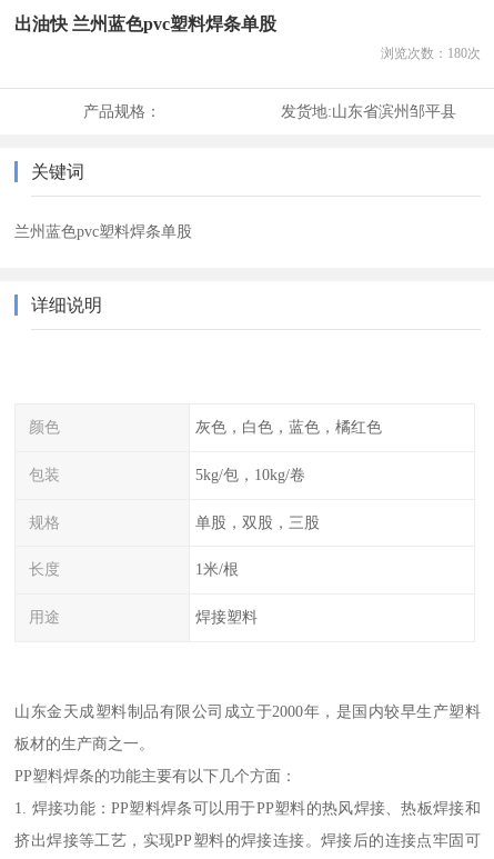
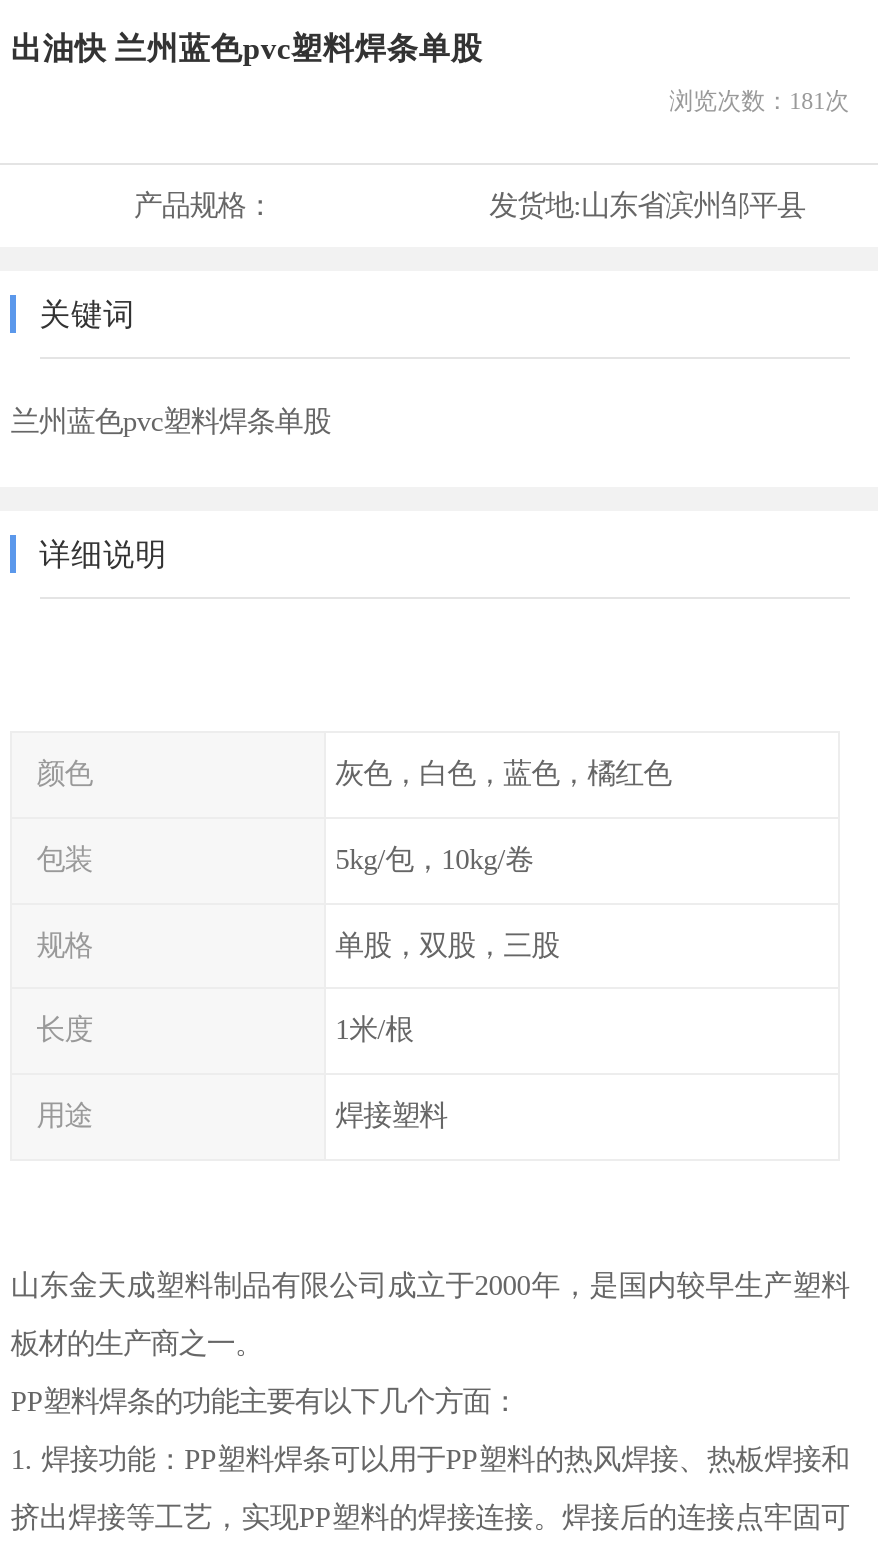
- 浏览次数：180次
+ 浏览次数：181次
